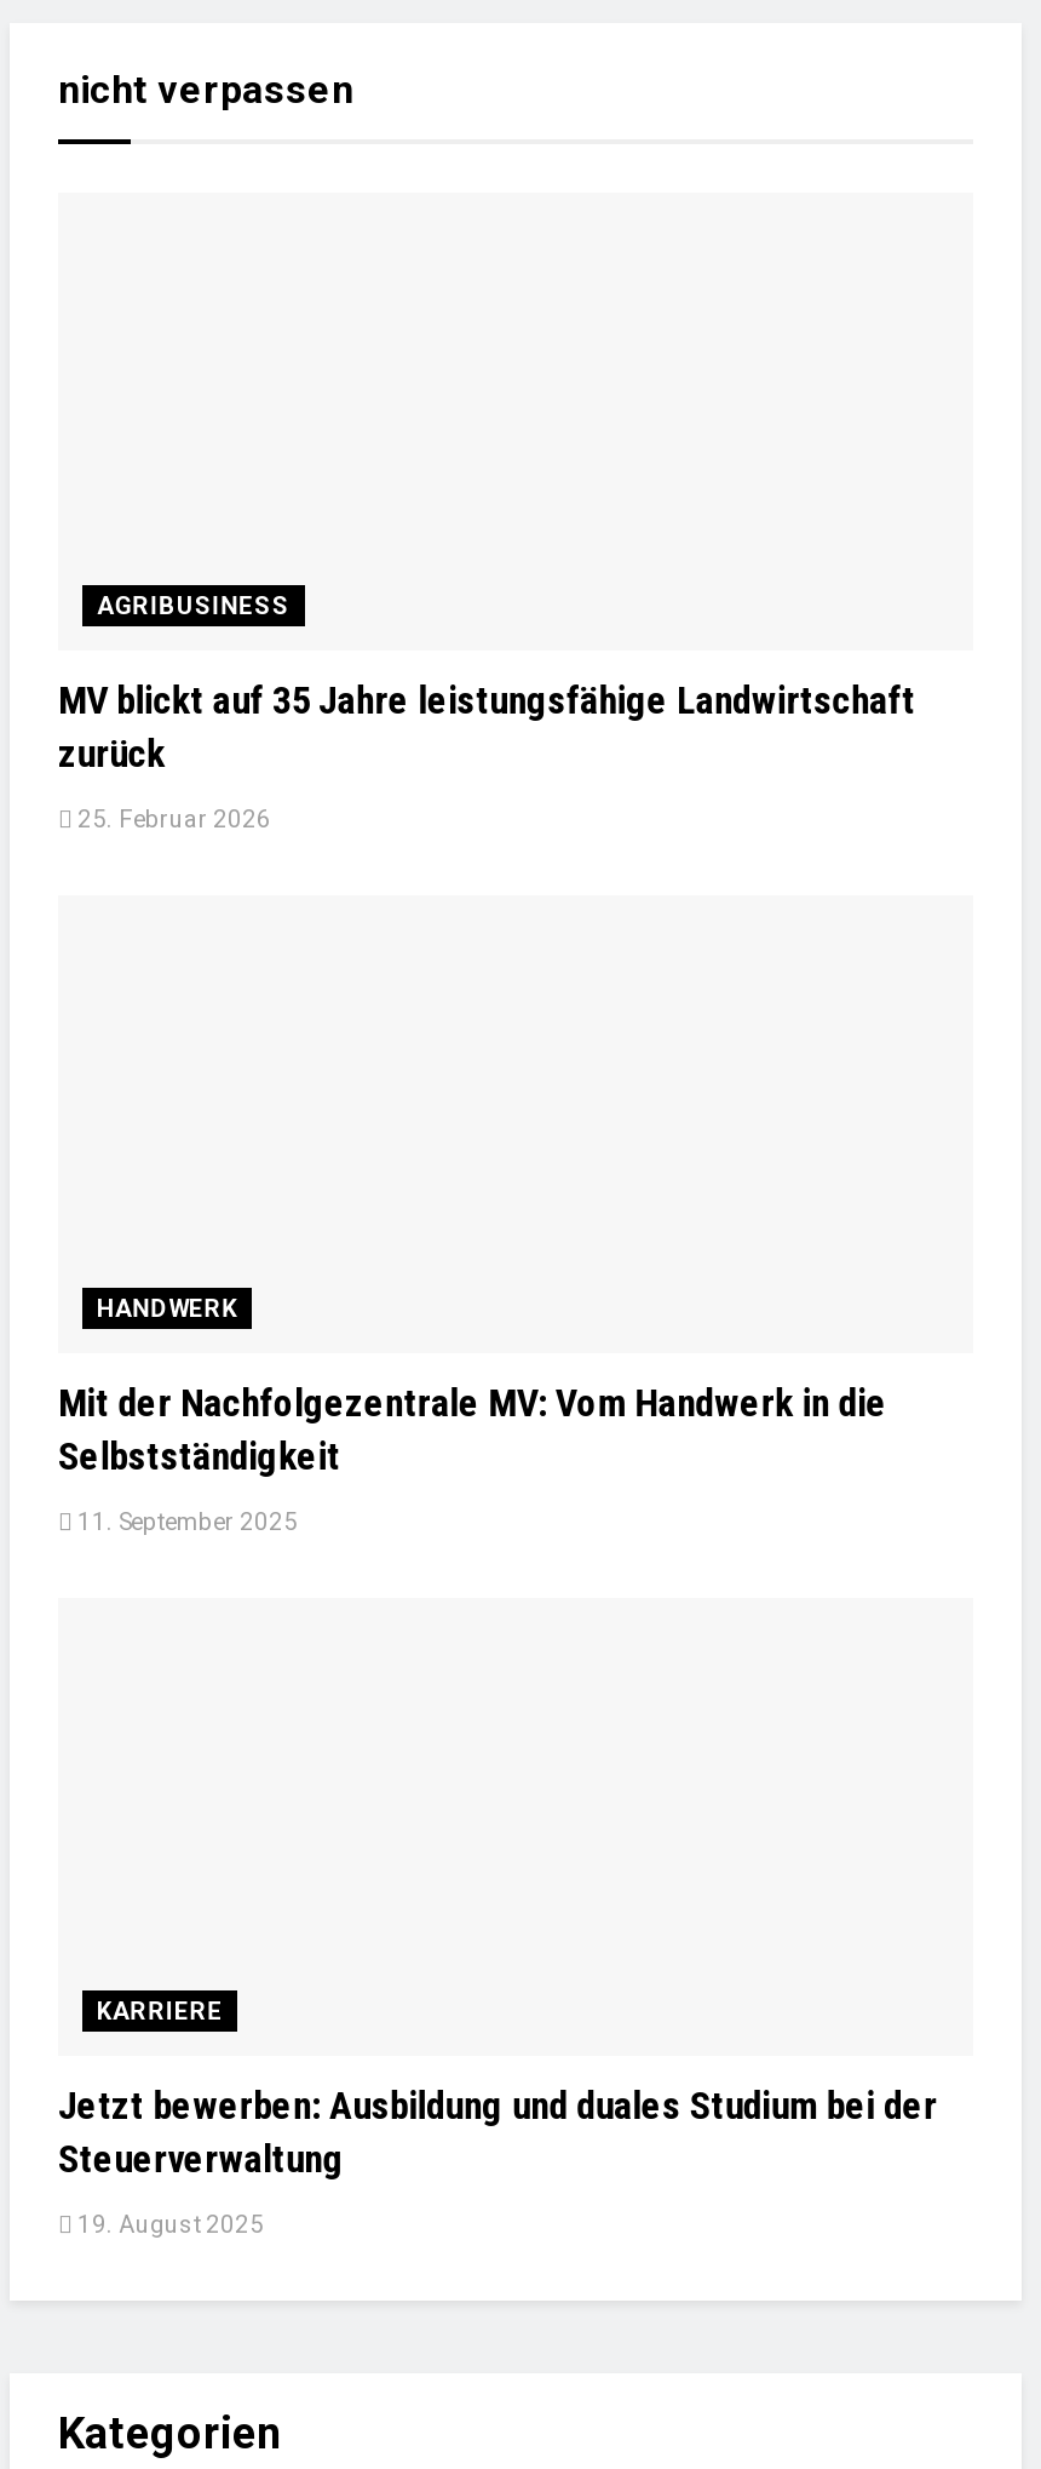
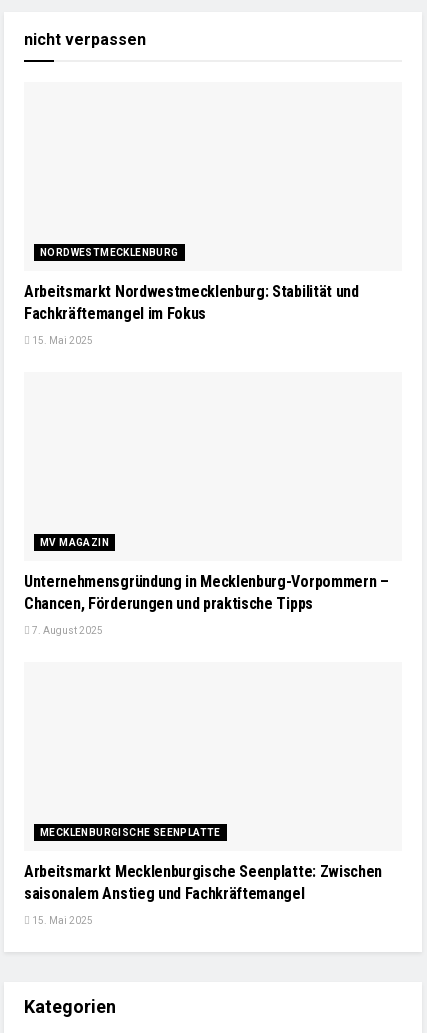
- AGRIBUSINESS
+ NORDWESTMECKLENBURG

- MV blickt auf 35 Jahre leistungsfähige Landwirtschaft
- zurück
+ Arbeitsmarkt Nordwestmecklenburg: Stabilität und
+ Fachkräftemangel im Fokus

- 25. Februar 2026
+ 15. Mai 2025

- HANDWERK
+ MV MAGAZIN

- Mit der Nachfolgezentrale MV: Vom Handwerk in die
- Selbstständigkeit
+ Unternehmensgründung in Mecklenburg-Vorpommern –
+ Chancen, Förderungen und praktische Tipps

- 11. September 2025
+ 7. August 2025

- KARRIERE
+ MECKLENBURGISCHE SEENPLATTE

- Jetzt bewerben: Ausbildung und duales Studium bei der
- Steuerverwaltung
+ Arbeitsmarkt Mecklenburgische Seenplatte: Zwischen
+ saisonalem Anstieg und Fachkräftemangel

- 19. August 2025
+ 15. Mai 2025
